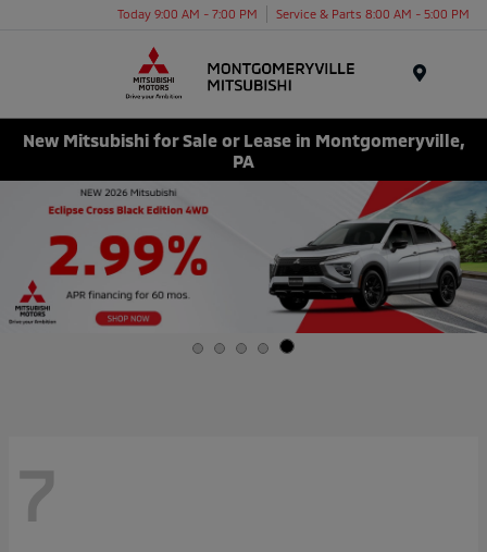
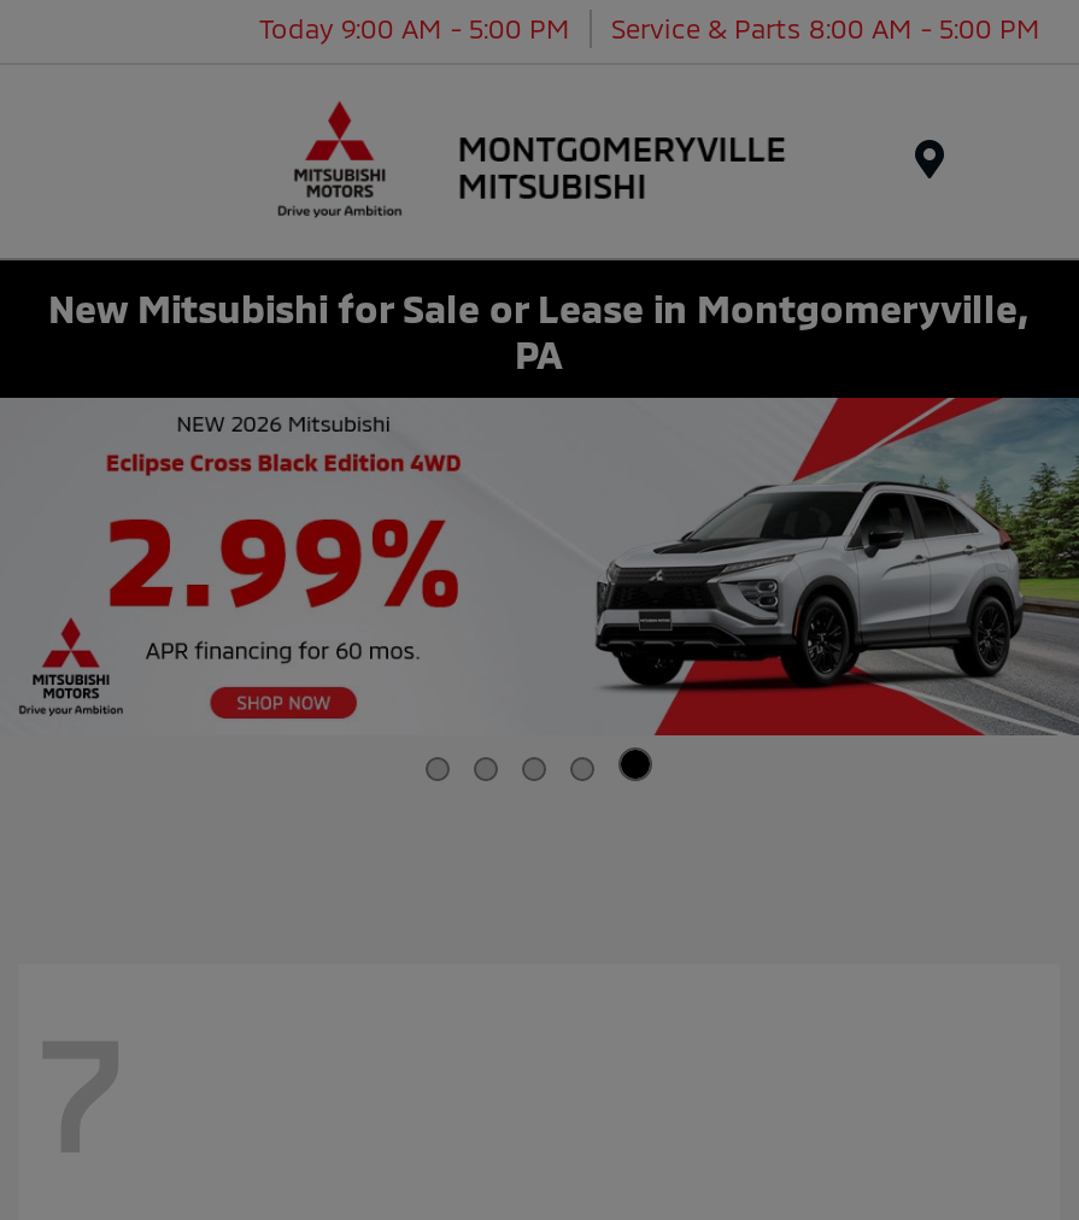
- Today 9:00 AM - 7:00 PM Service & Parts 8:00 AM - 5:00 PM
+ Today 9:00 AM - 5:00 PM Service & Parts 8:00 AM - 5:00 PM
